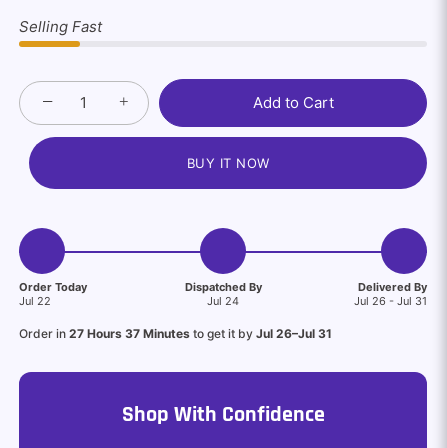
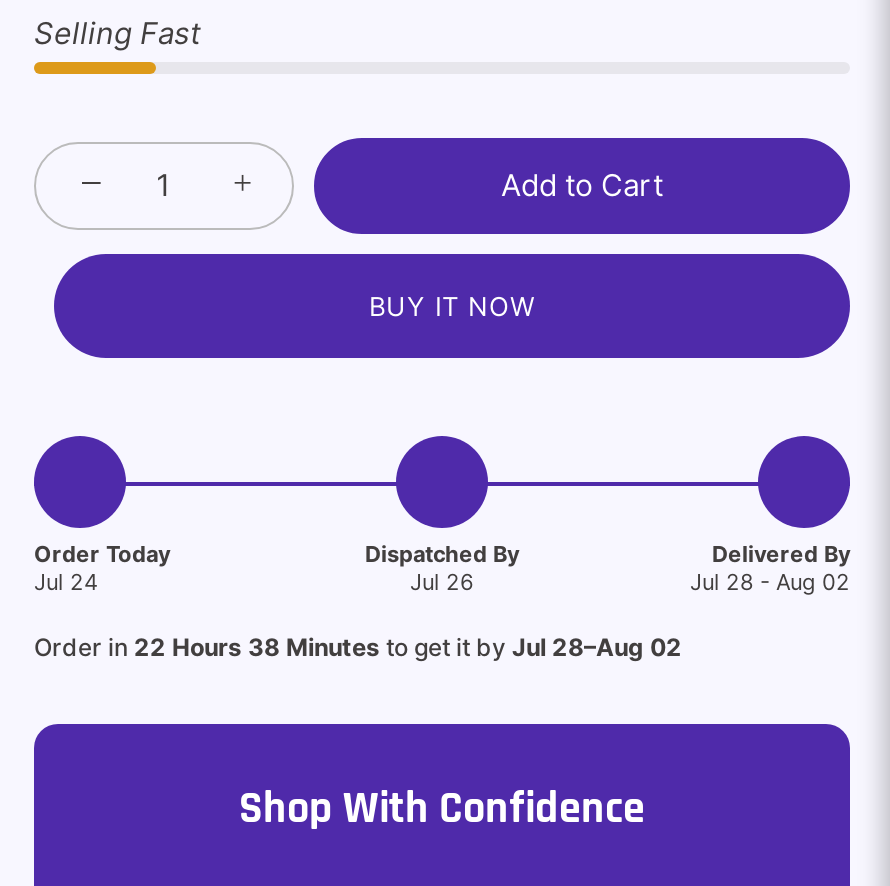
- Jul 22
+ Jul 24

- Jul 24
+ Jul 26

- Jul 26 - Jul 31
+ Jul 28 - Aug 02

- Order in 27 Hours 37 Minutes to get it by Jul 26–Jul 31
+ Order in 22 Hours 38 Minutes to get it by Jul 28–Aug 02
